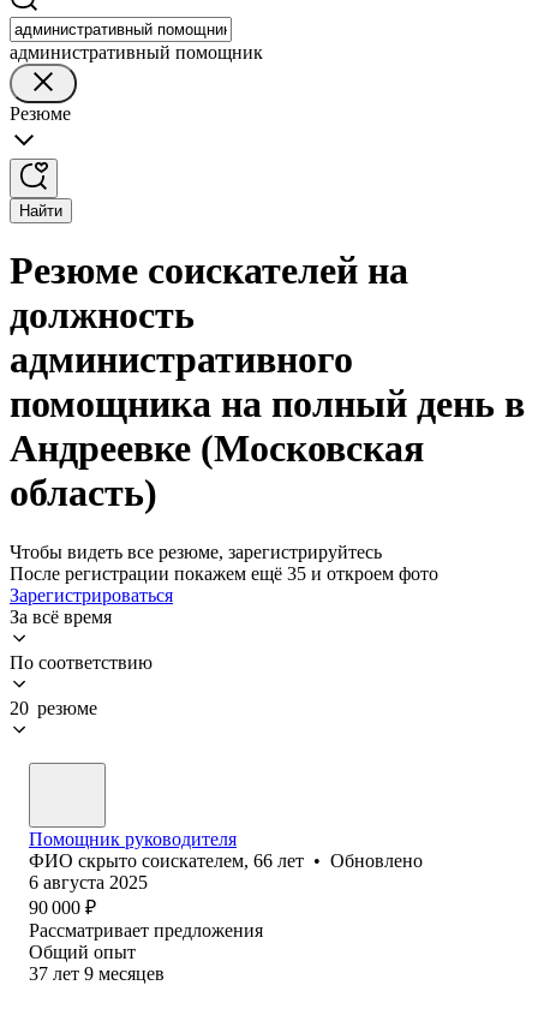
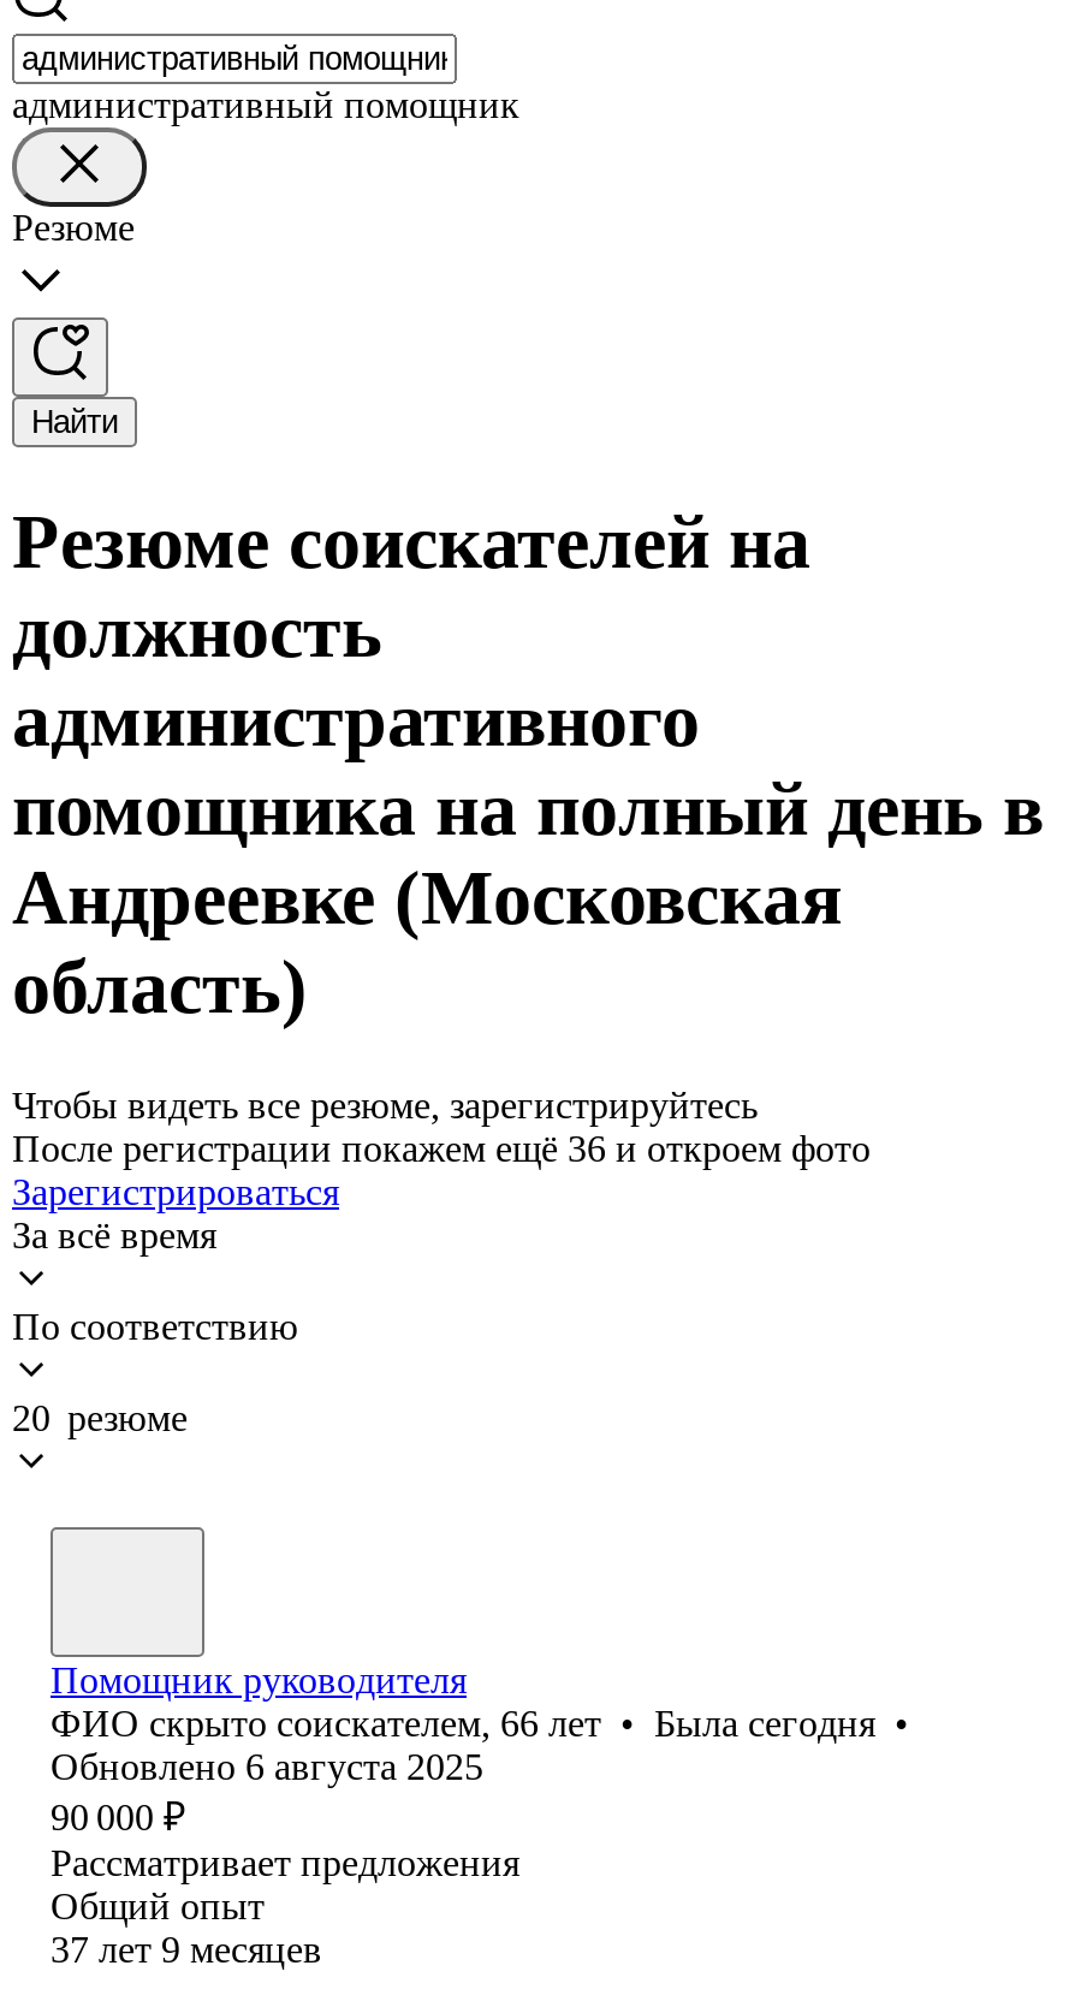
- После регистрации покажем ещё 35 и откроем фото
+ После регистрации покажем ещё 36 и откроем фото

- ФИО скрыто соискателем, 66 лет • Обновлено
- 6 августа 2025
+ ФИО скрыто соискателем, 66 лет • Была сегодня •
+ Обновлено 6 августа 2025
